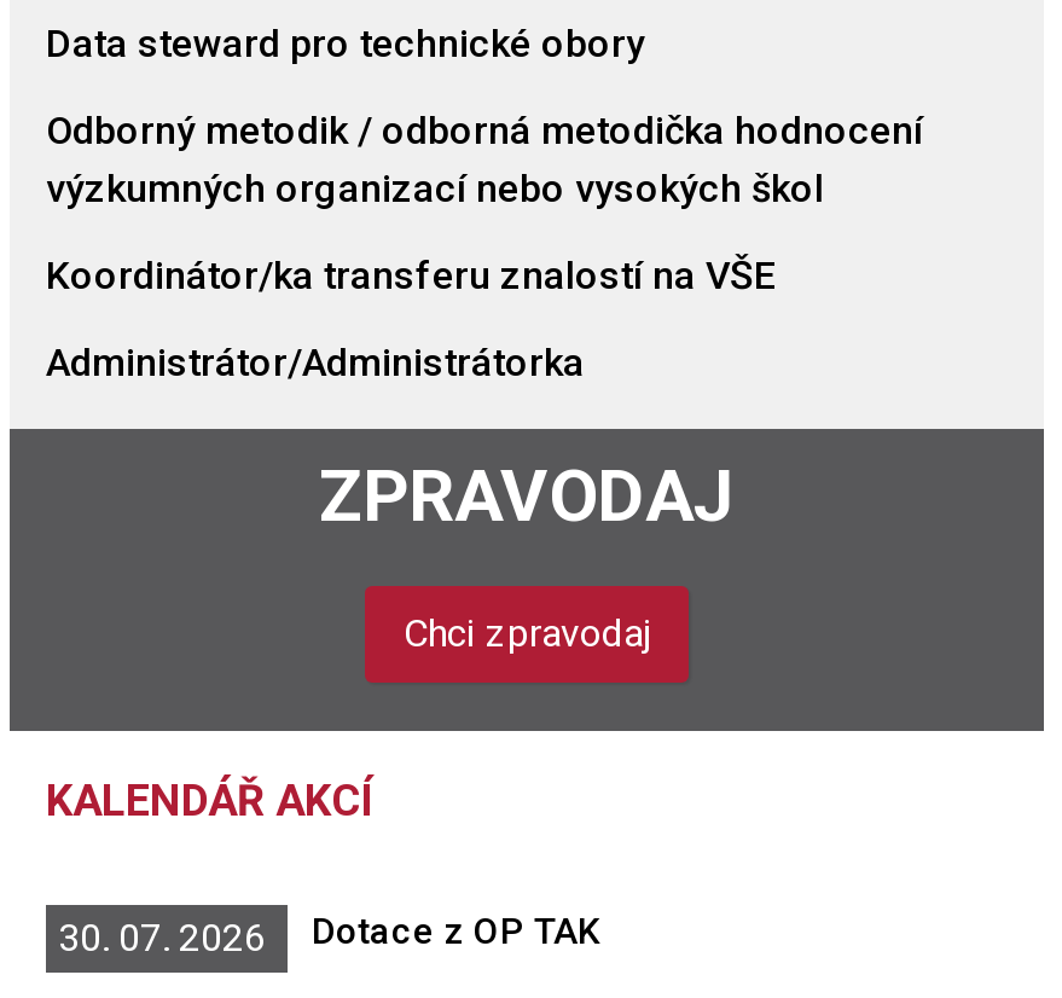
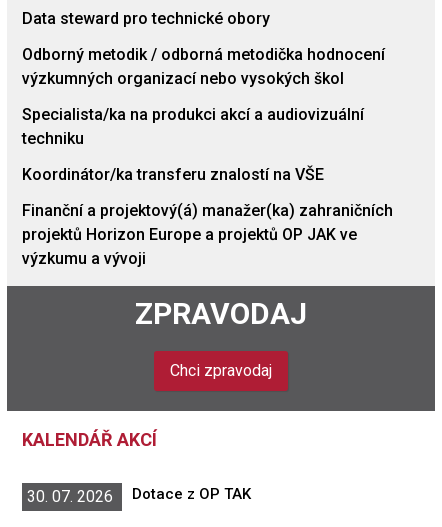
+ Specialista/ka na produkci akcí a audiovizuální
+ techniku

- Administrátor/Administrátorka
+ Finanční a projektový(á) manažer(ka) zahraničních
+ projektů Horizon Europe a projektů OP JAK ve
+ výzkumu a vývoji
